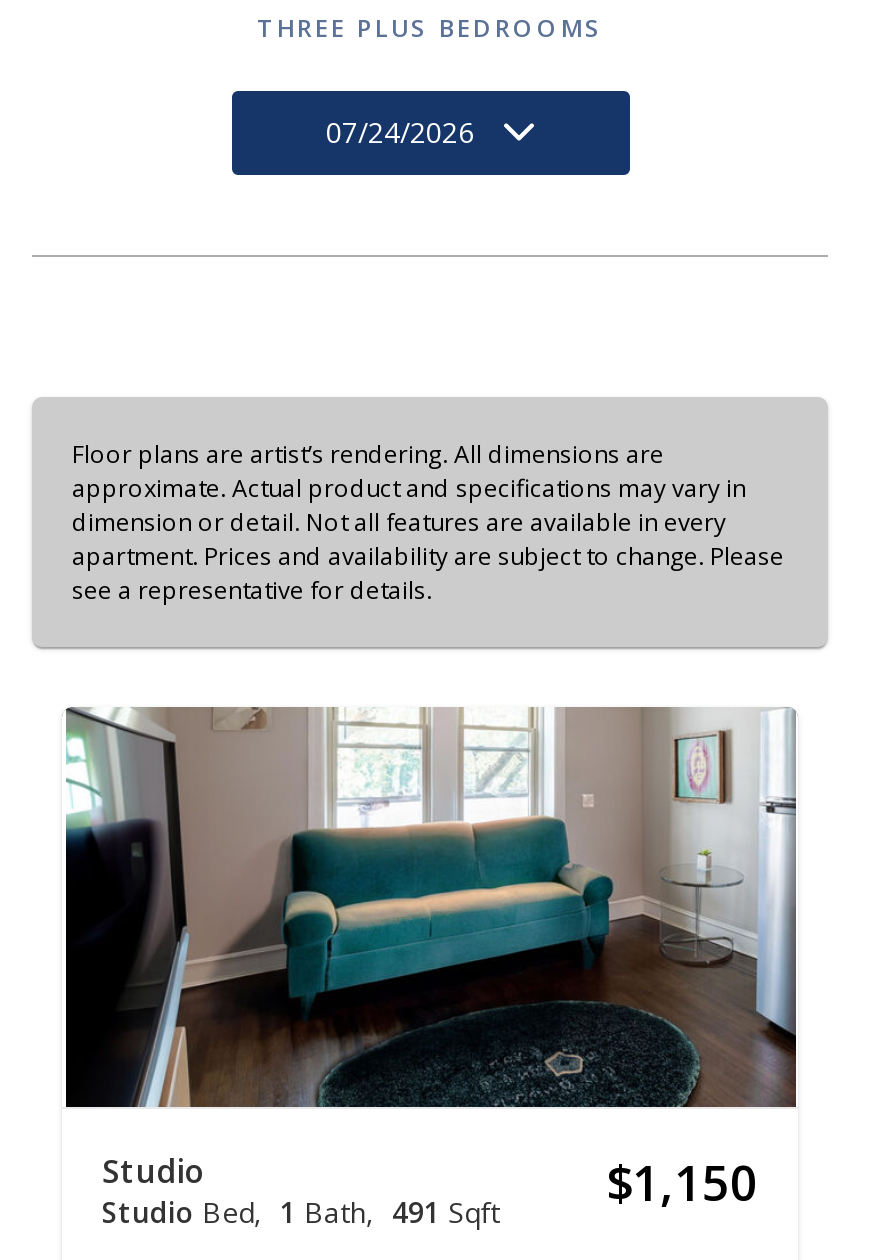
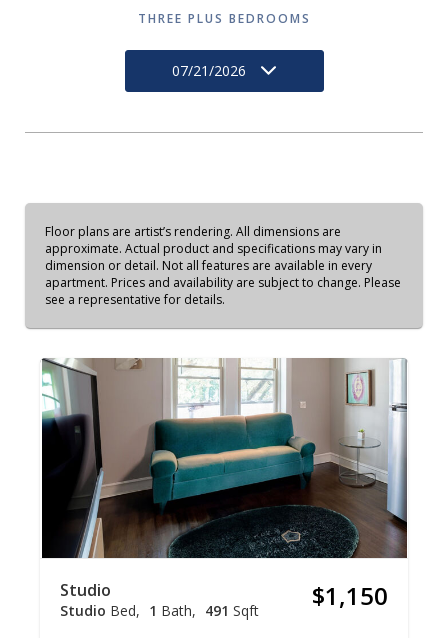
- 07/24/2026
+ 07/21/2026
